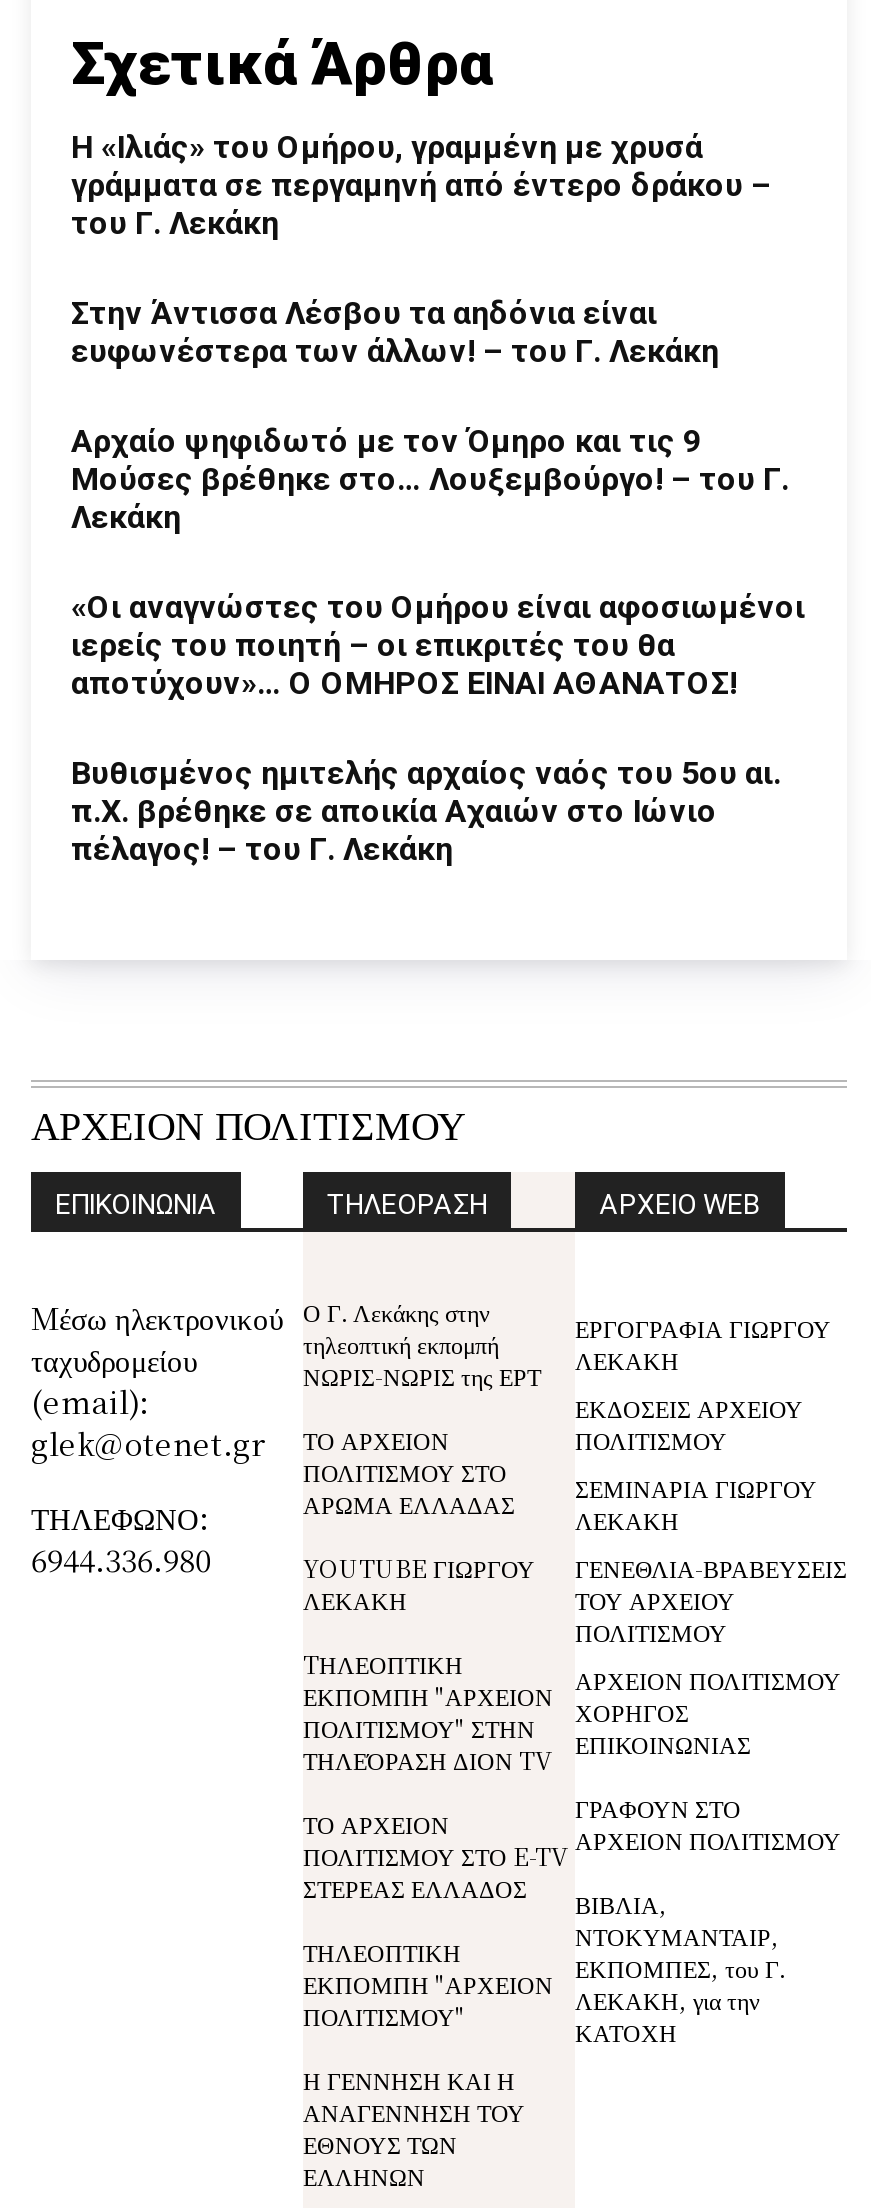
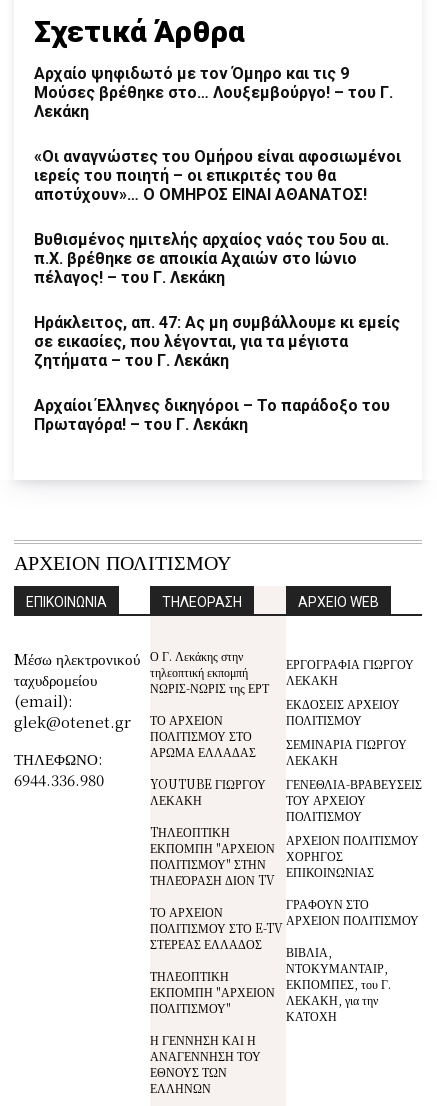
- Η «Ιλιάς» του Ομήρου, γραμμένη με χρυσά
- γράμματα σε περγαμηνή από έντερο δράκου –
- του Γ. Λεκάκη
- Στην Άντισσα Λέσβου τα αηδόνια είναι
- ευφωνέστερα των άλλων! – του Γ. Λεκάκη

moved up: Αρχαίο ψηφιδωτό με τον Όμηρο και τις 9 | Μούσες βρέθηκε στο… Λουξεμβούργο! – του Γ. | Λεκάκη | ... | π.Χ. βρέθηκε σε αποικία Αχαιών στο Ιώνιο | πέλαγος! – του Γ. Λεκάκη

+ Ηράκλειτος, απ. 47: Ας μη συμβάλλουμε κι εμείς
+ σε εικασίες, που λέγονται, για τα μέγιστα
+ ζητήματα – του Γ. Λεκάκη
+ Αρχαίοι Έλληνες δικηγόροι – Το παράδοξο του
+ Πρωταγόρα! – του Γ. Λεκάκη
